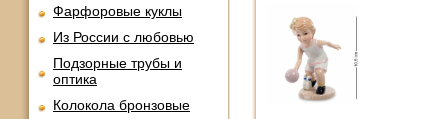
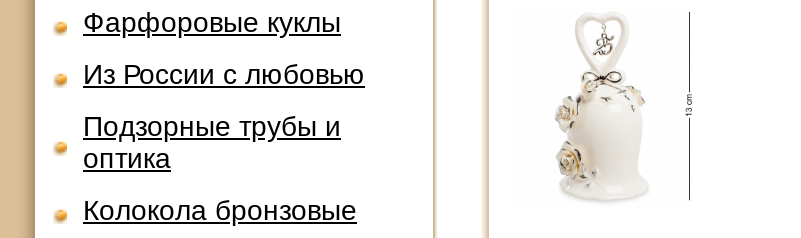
- [image]
+ [image]
